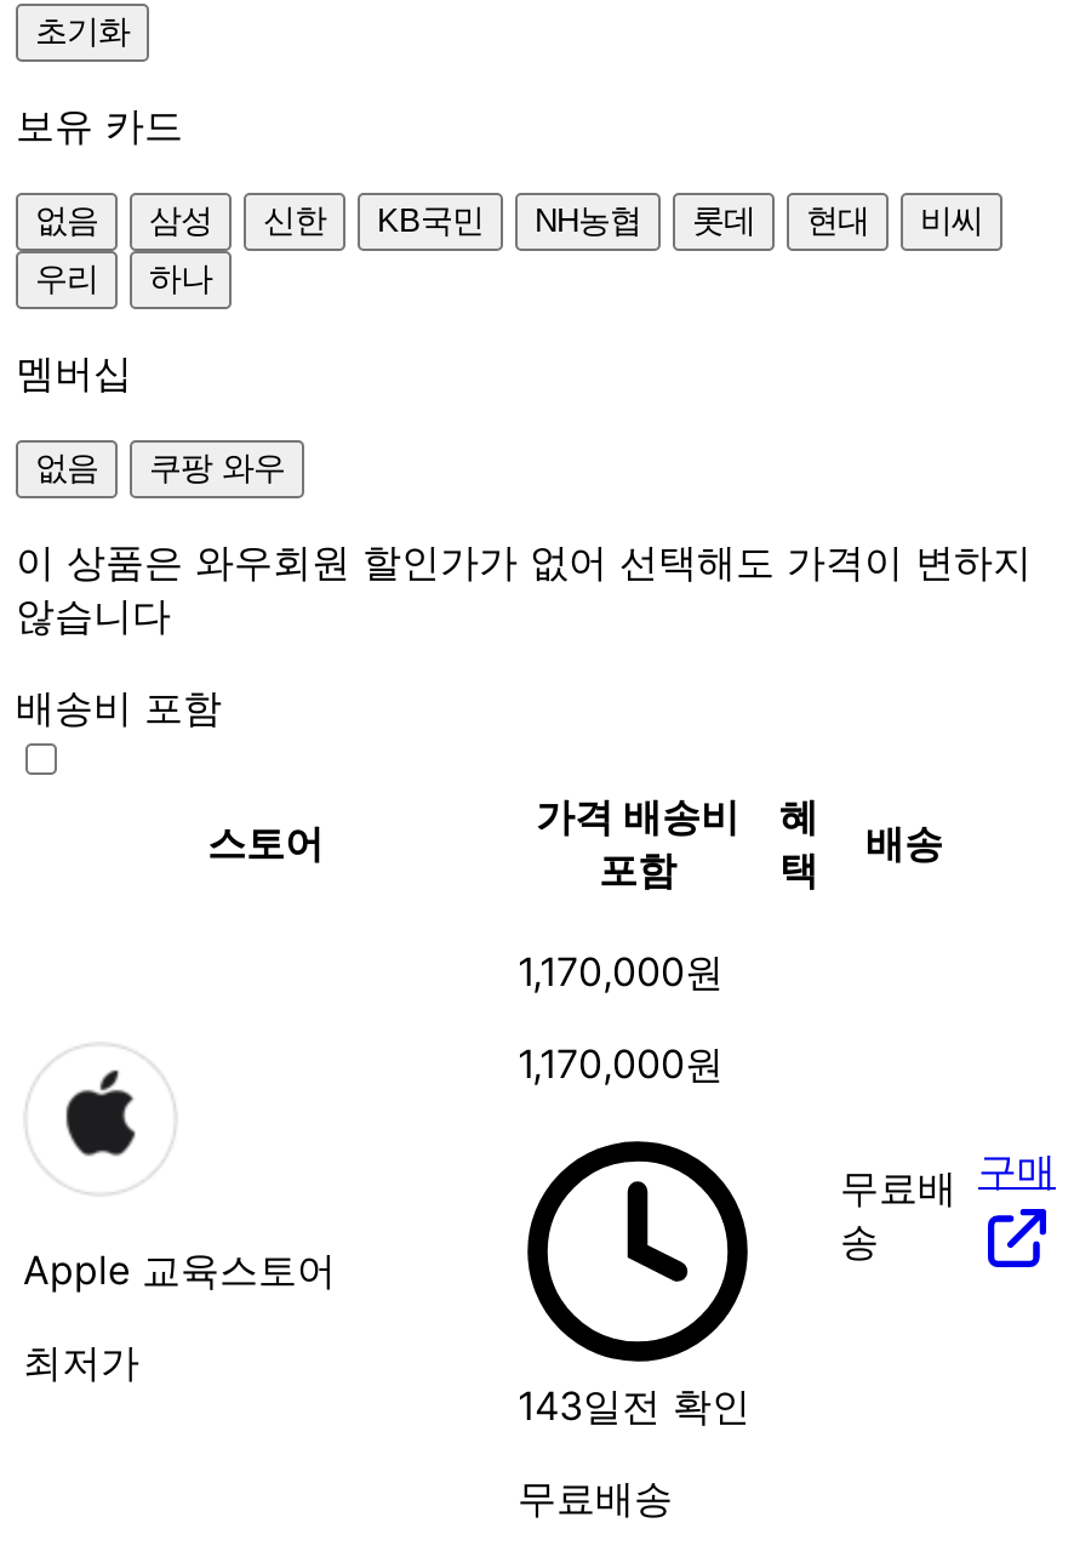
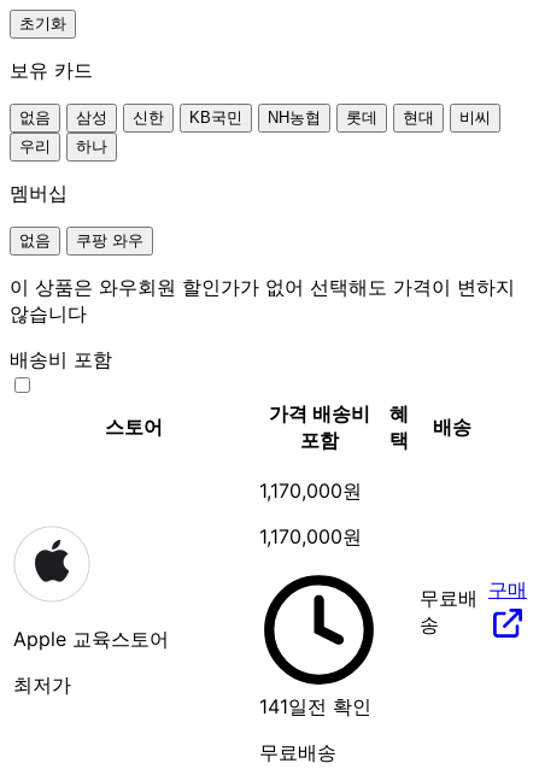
- 143일전 확인
+ 141일전 확인
